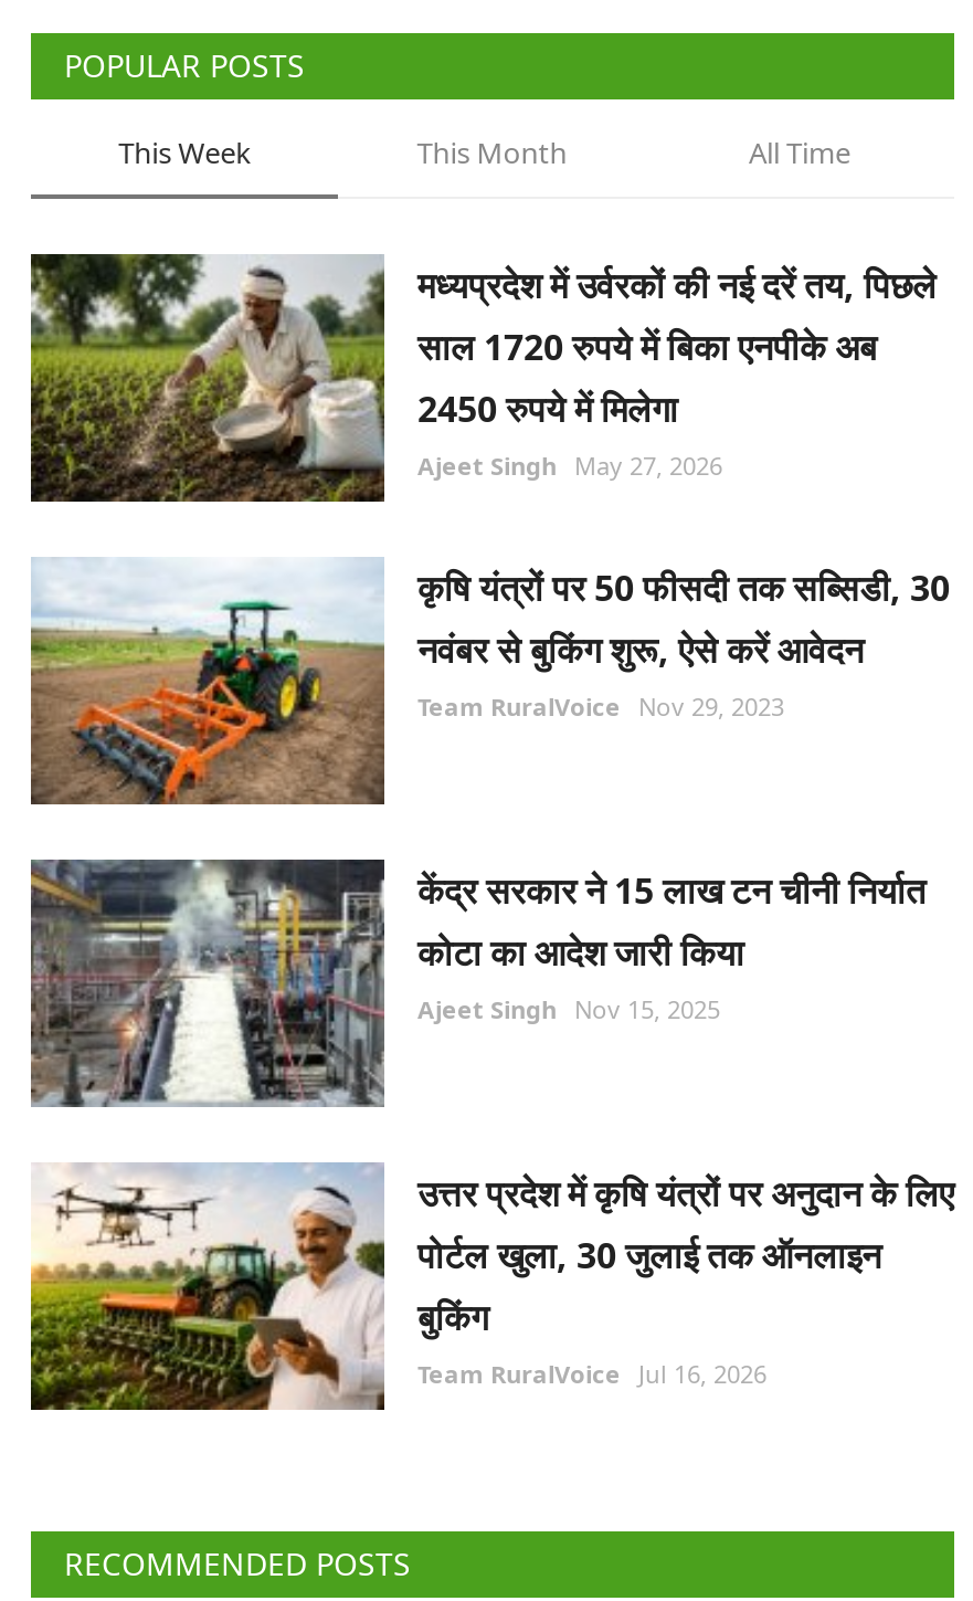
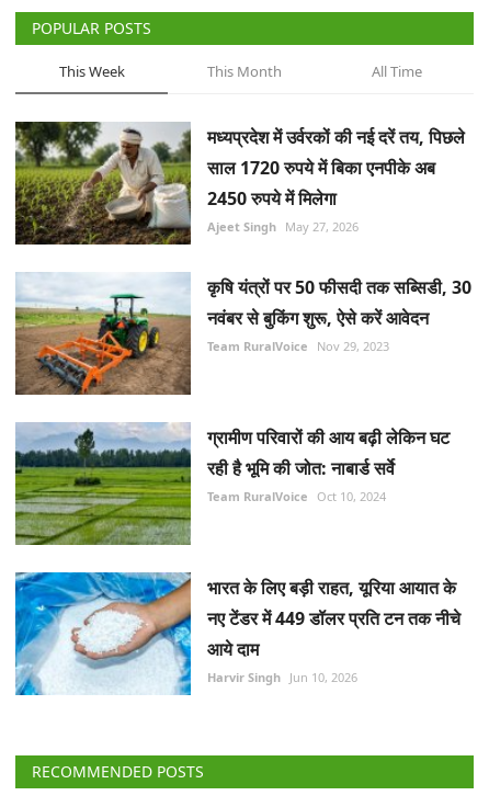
- [image]
- केंद्र सरकार ने 15 लाख टन चीनी निर्यात
- कोटा का आदेश जारी किया
- Ajeet Singh Nov 15, 2025
+ [image]
+ ग्रामीण परिवारों की आय बढ़ी लेकिन घट
+ रही है भूमि की जोत: नाबार्ड सर्वे
+ Team RuralVoice Oct 10, 2024

- [image]
- उत्तर प्रदेश में कृषि यंत्रों पर अनुदान के लिए
- पोर्टल खुला, 30 जुलाई तक ऑनलाइन
- बुकिंग
- Team RuralVoice Jul 16, 2026
+ [image]
+ भारत के लिए बड़ी राहत, यूरिया आयात के
+ नए टेंडर में 449 डॉलर प्रति टन तक नीचे
+ आये दाम
+ Harvir Singh Jun 10, 2026
